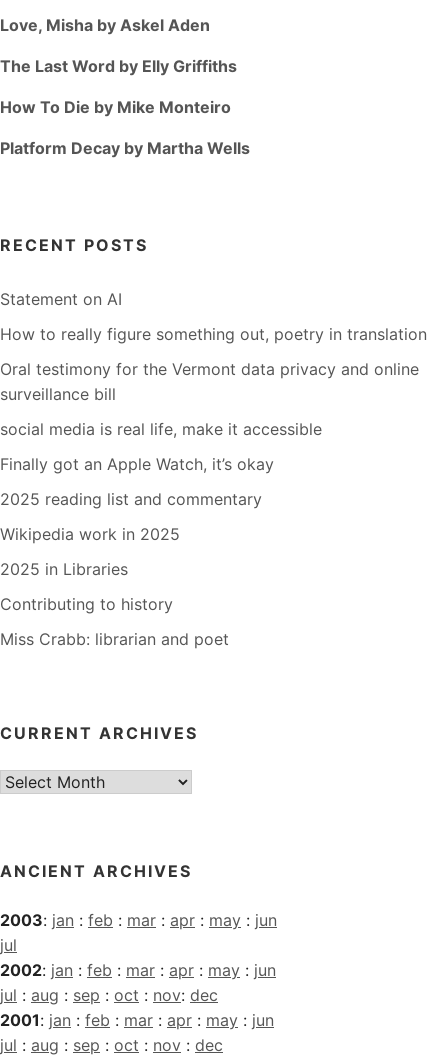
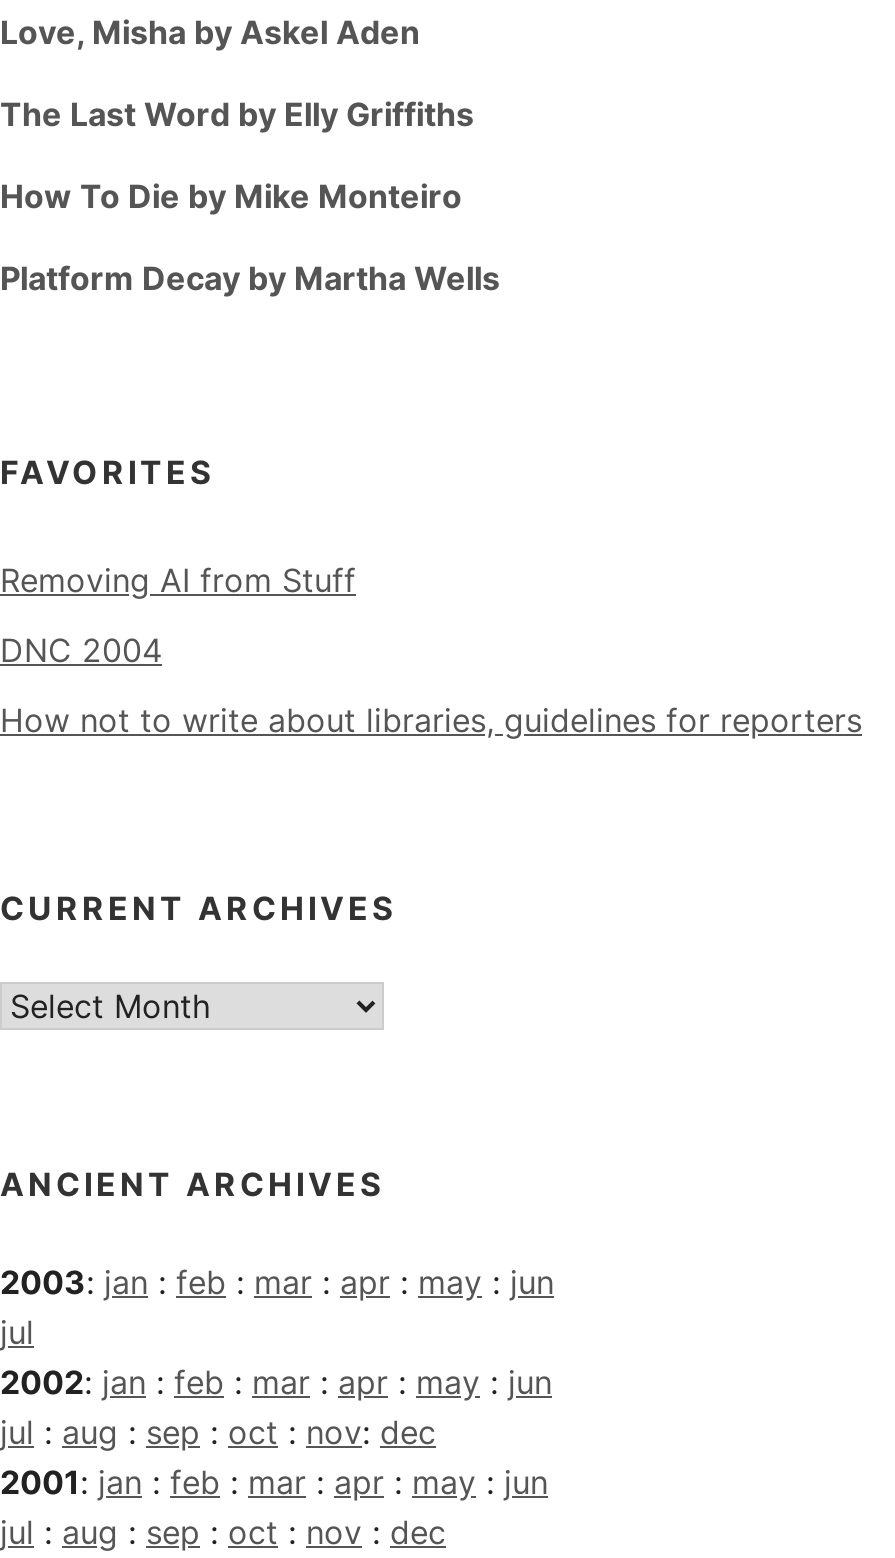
- RECENT POSTS
- Statement on AI
- How to really figure something out, poetry in translation
- Oral testimony for the Vermont data privacy and online
- surveillance bill
- social media is real life, make it accessible
- Finally got an Apple Watch, it’s okay
- 2025 reading list and commentary
- Wikipedia work in 2025
- 2025 in Libraries
- Contributing to history
- Miss Crabb: librarian and poet
+ FAVORITES
+ Removing AI from Stuff
+ DNC 2004
+ How not to write about libraries, guidelines for reporters
